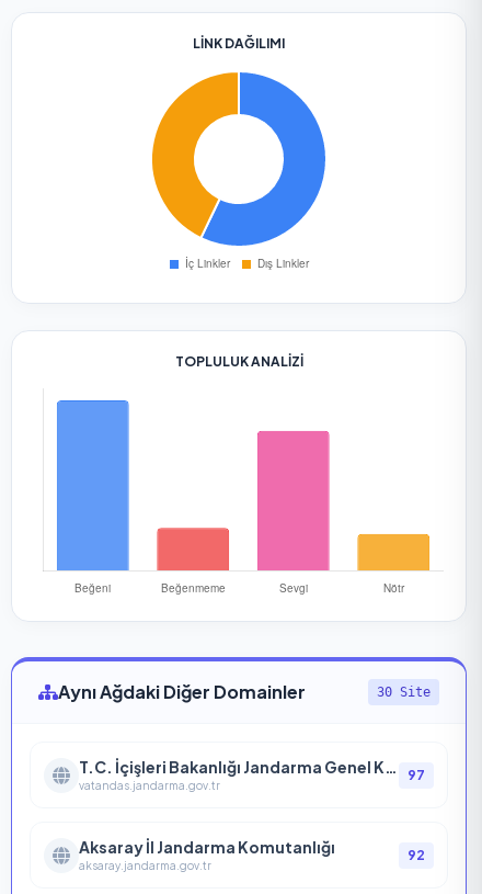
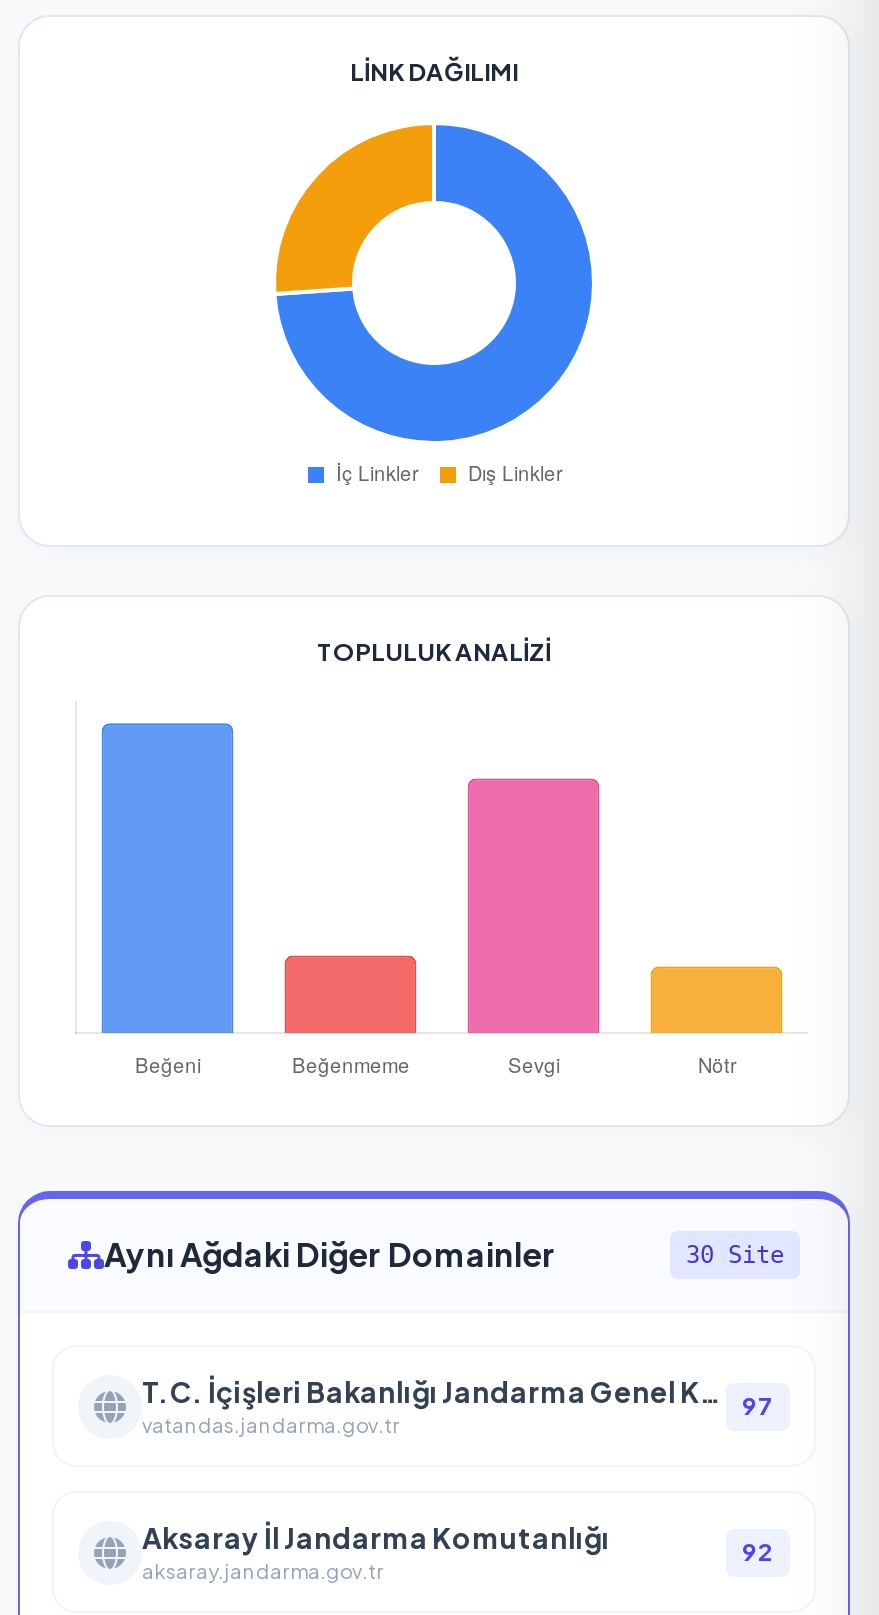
- [image]
+ [image]
